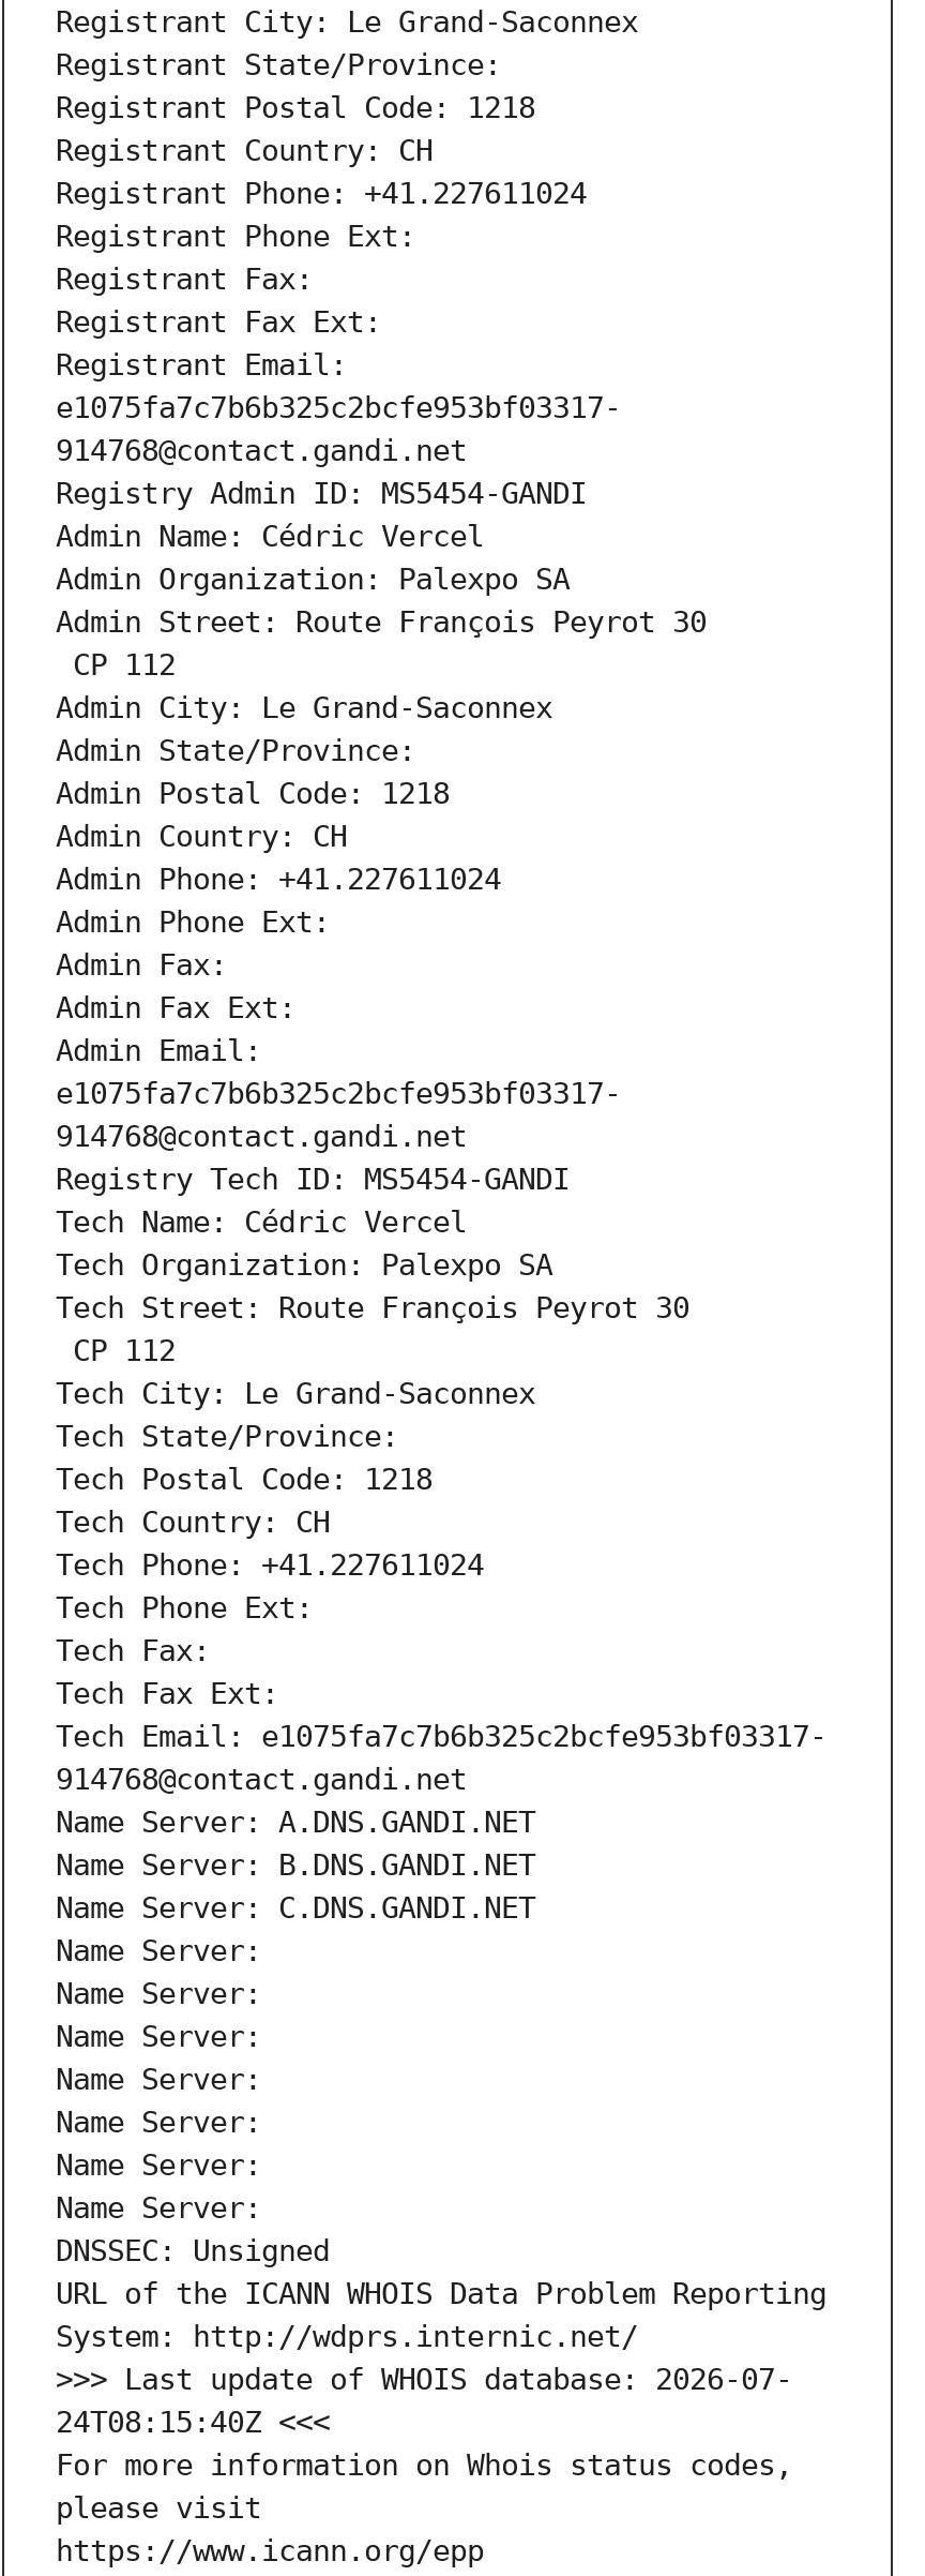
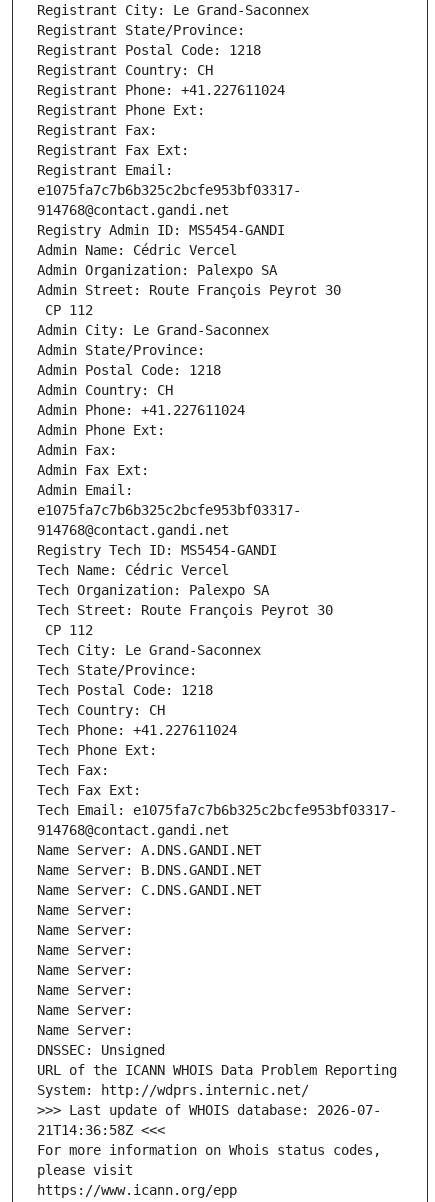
- 24T08:15:40Z <<<
+ 21T14:36:58Z <<<
